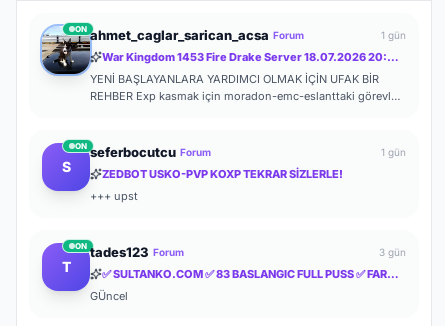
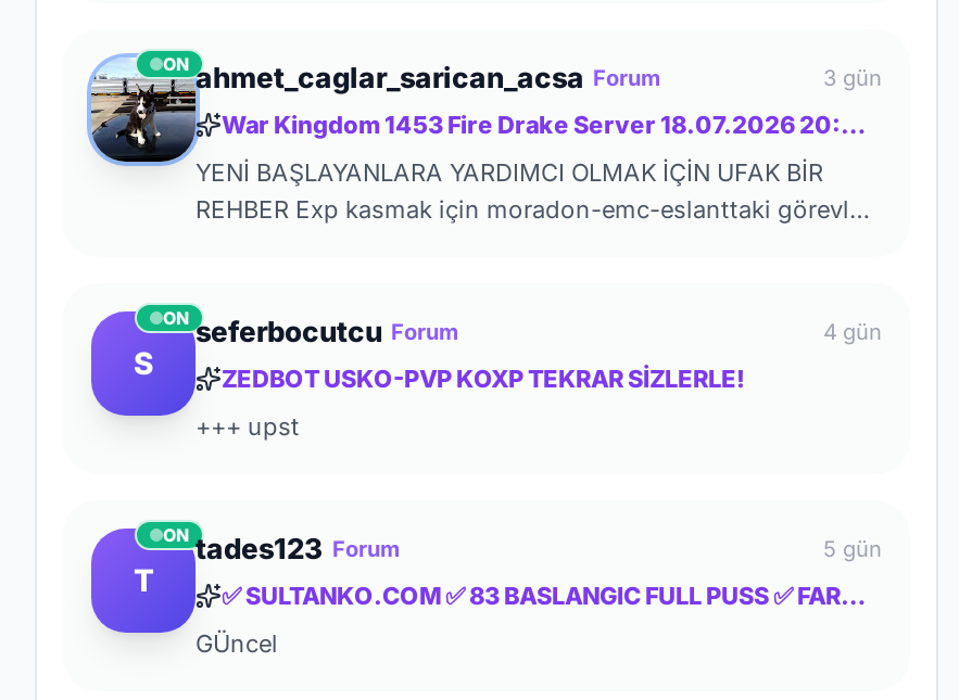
- 1 gün
+ 3 gün

- 1 gün
+ 4 gün

- 3 gün
+ 5 gün
